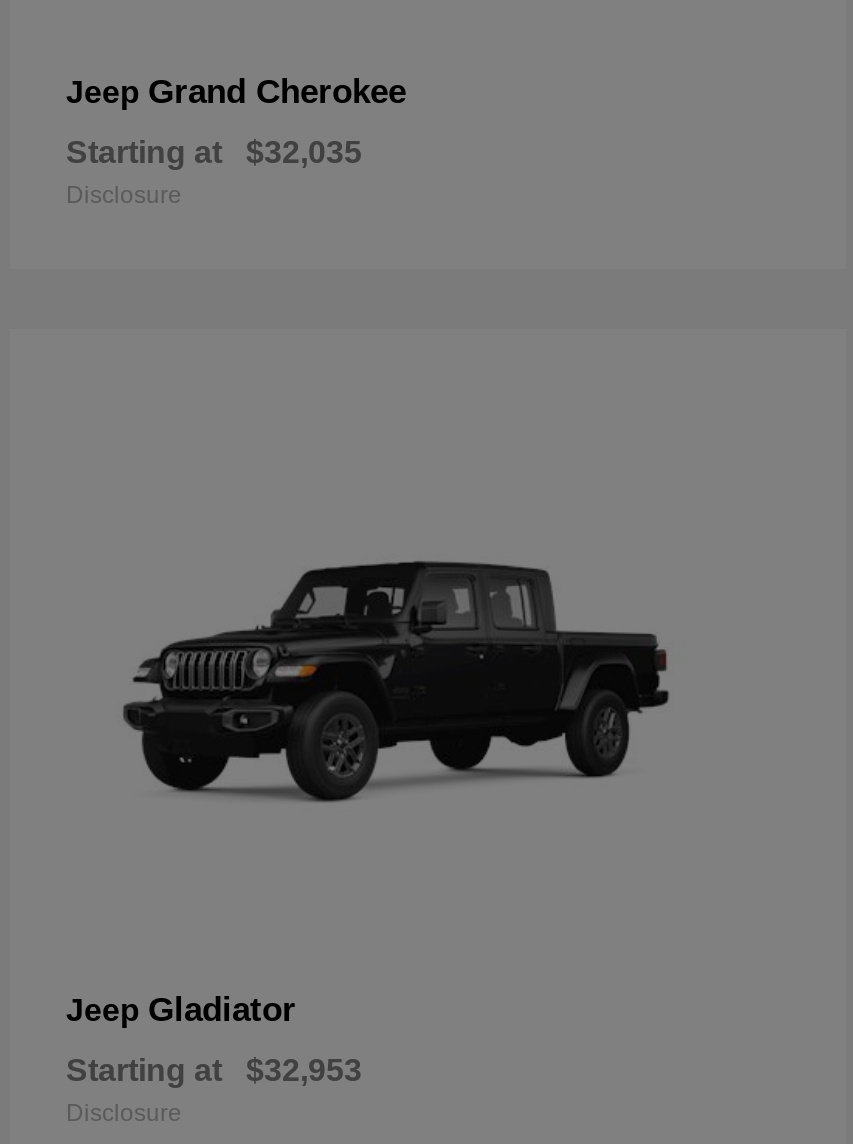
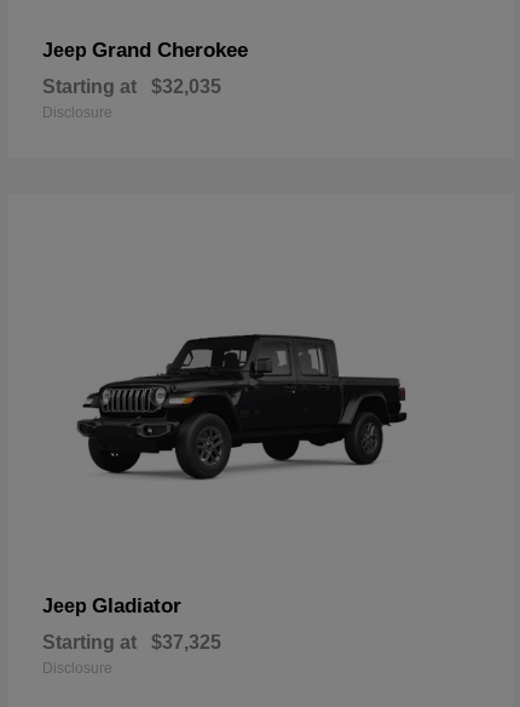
- Starting at $32,953
+ Starting at $37,325
